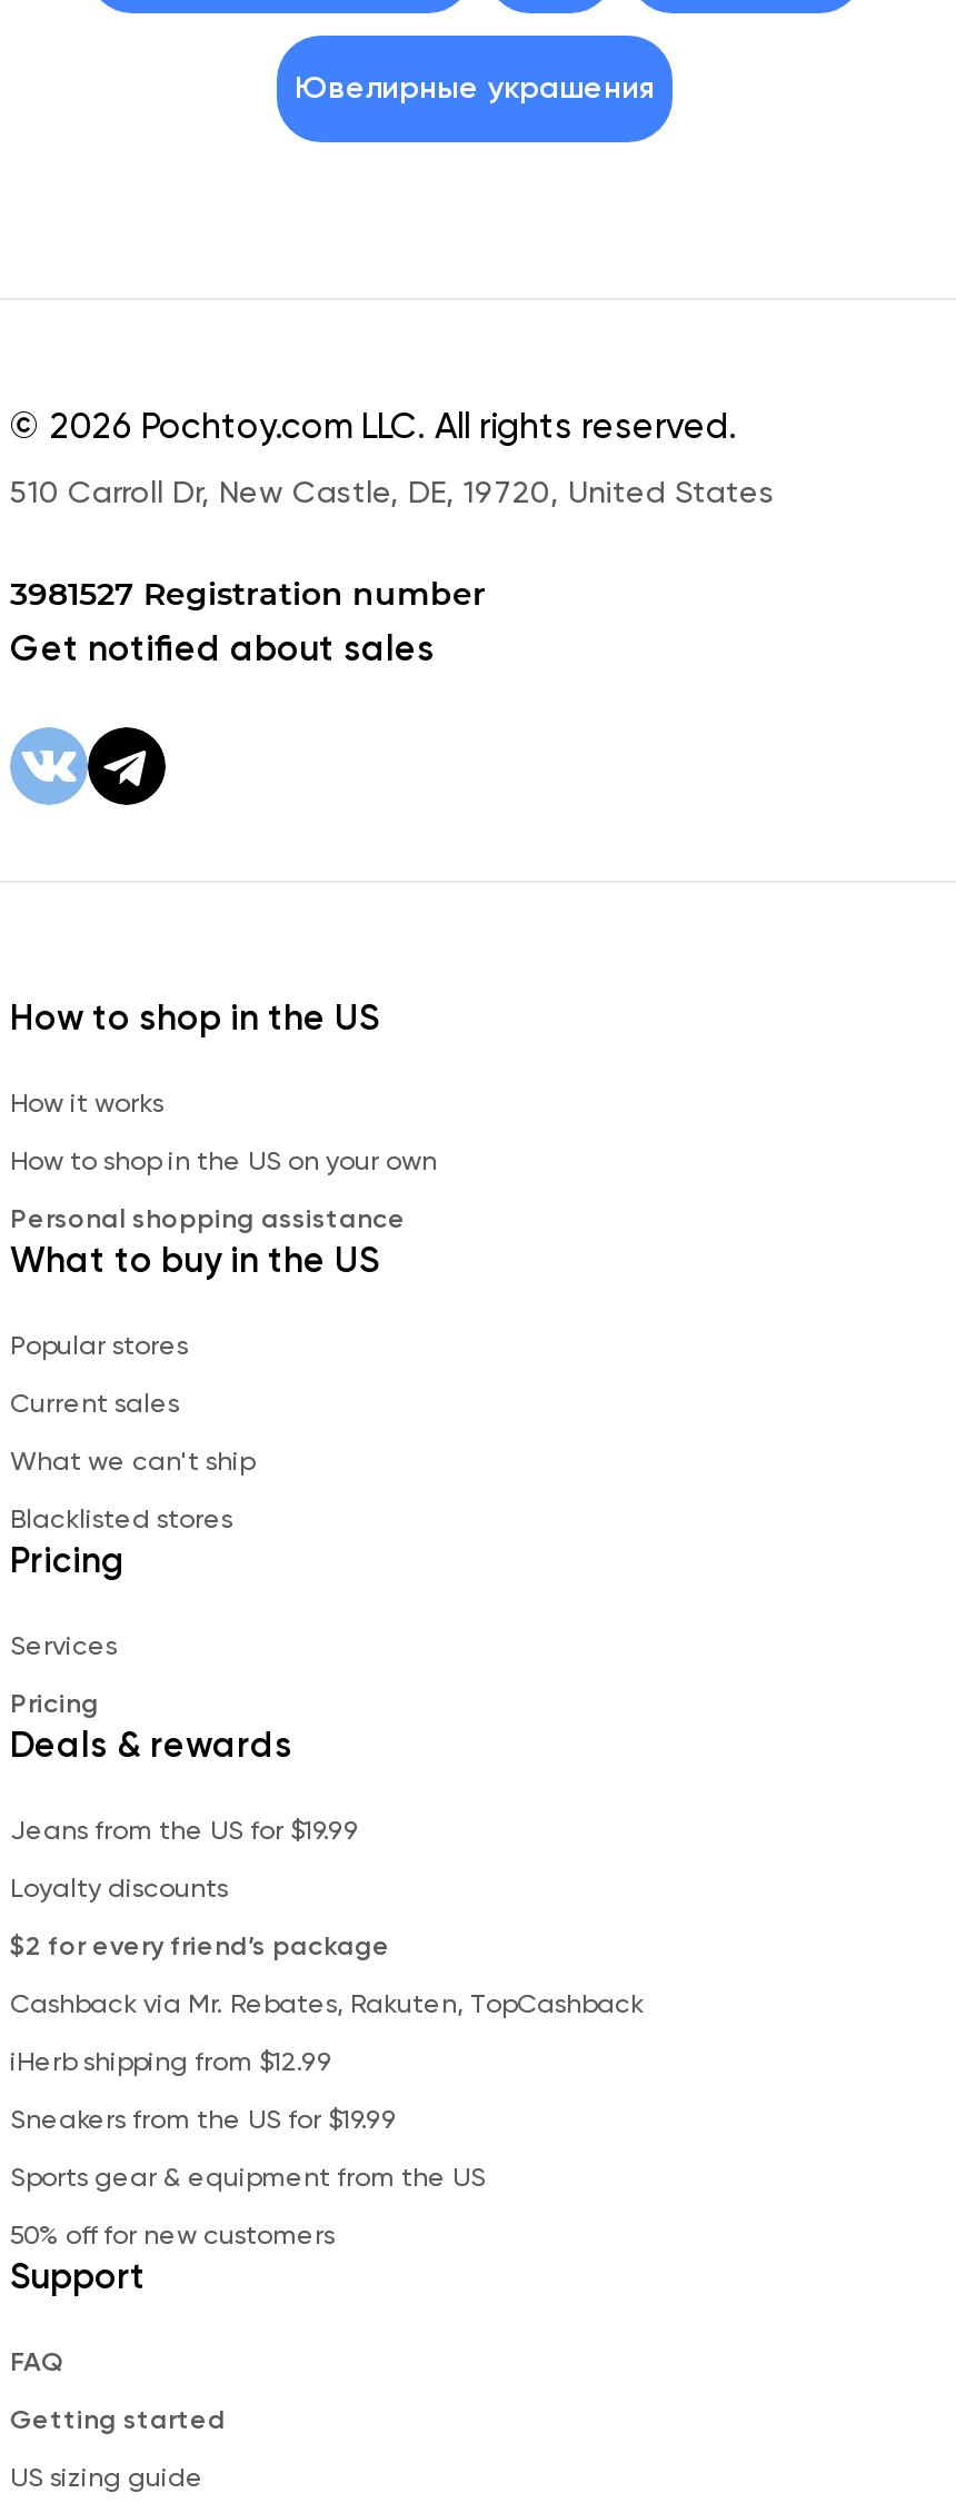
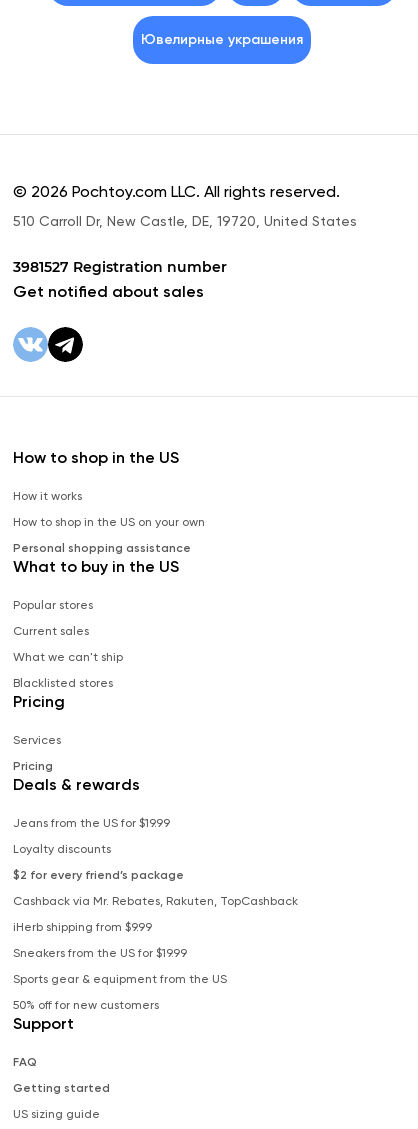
- iHerb shipping from $12.99
+ iHerb shipping from $9.99
